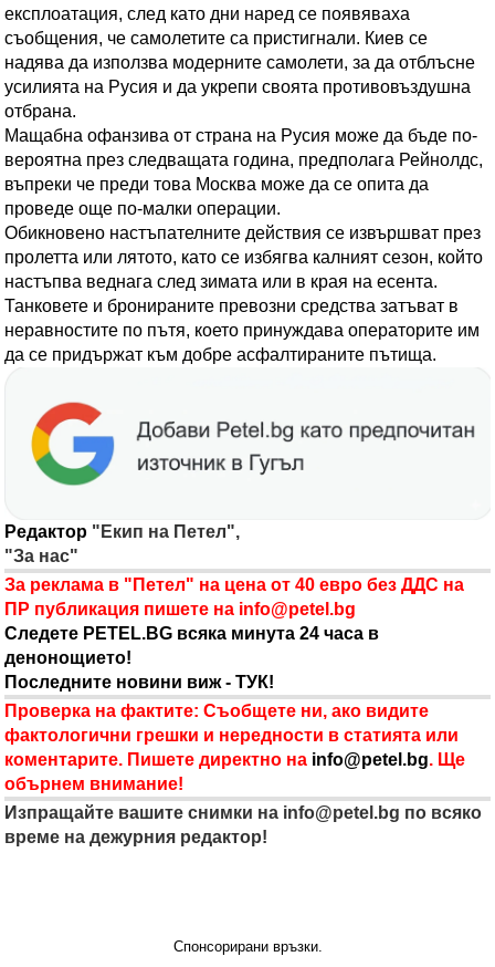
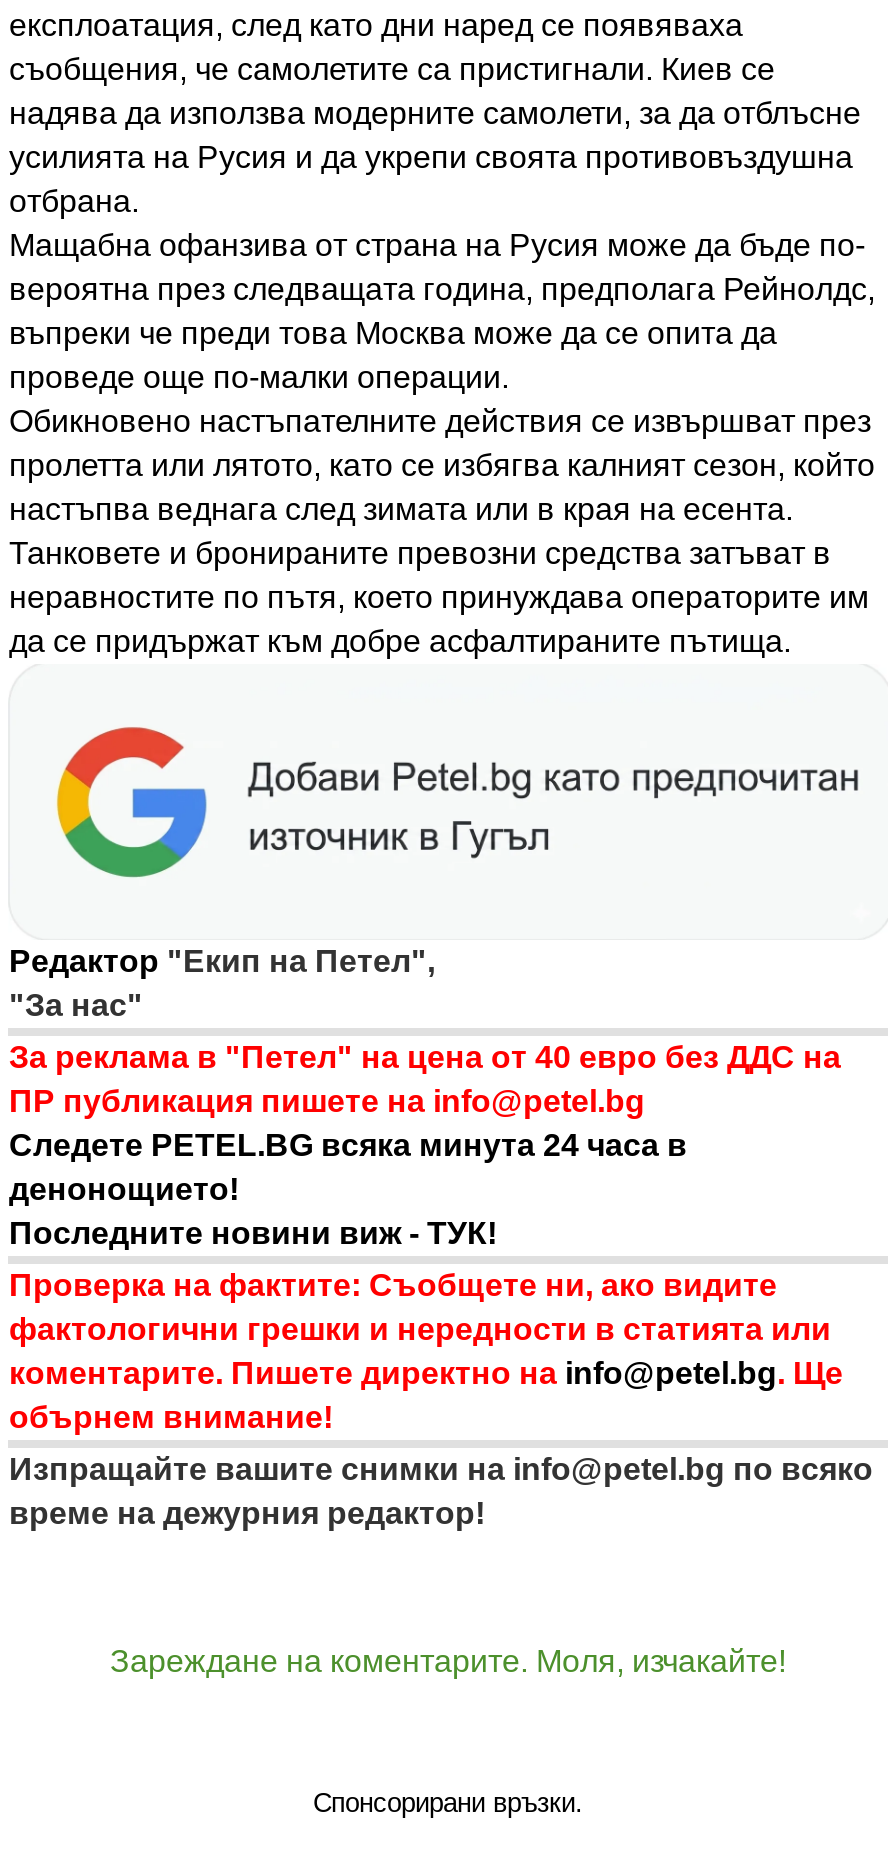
+ Зареждане на коментарите. Моля, изчакайте!
